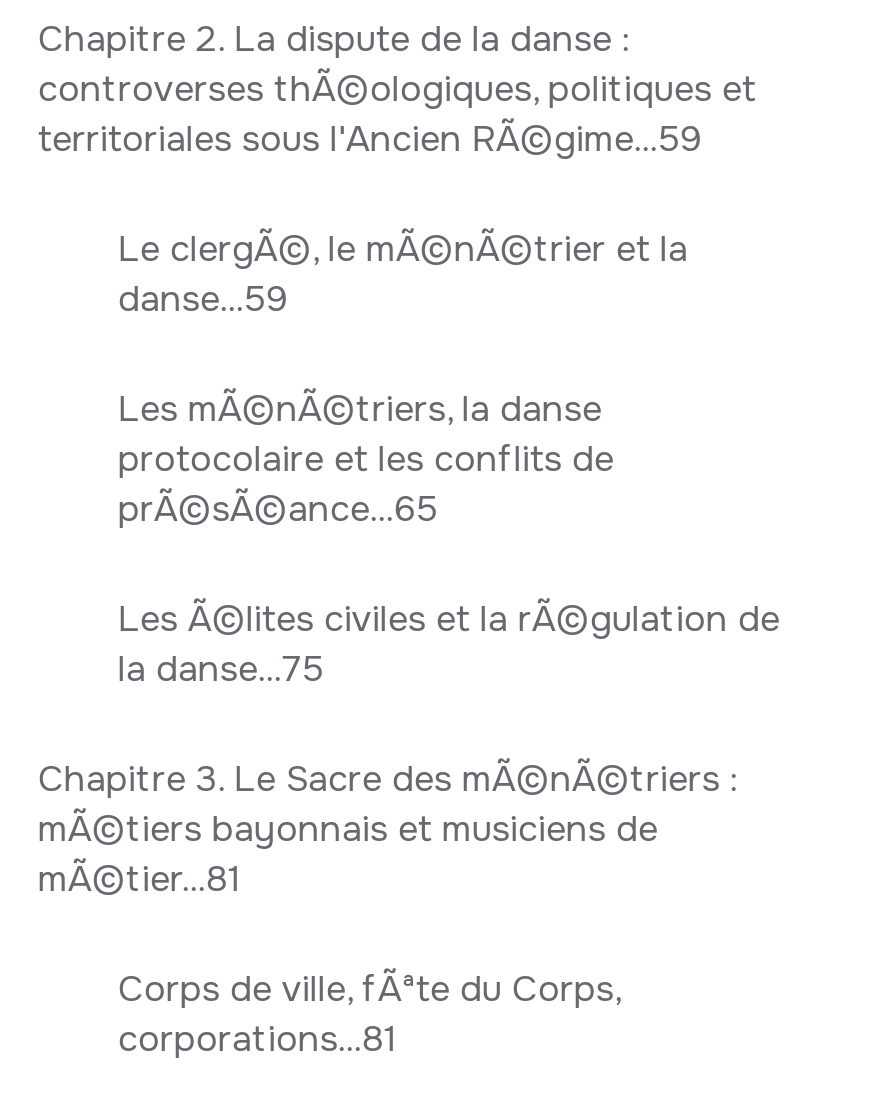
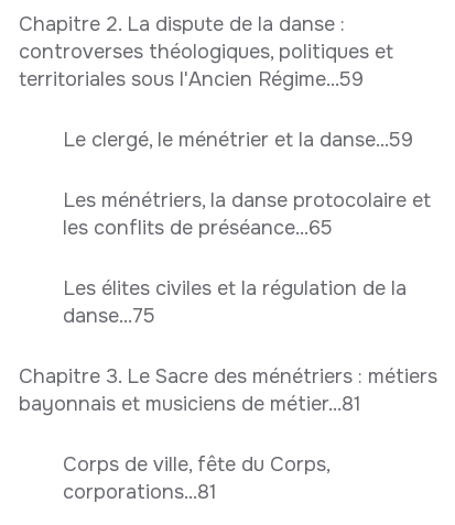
- controverses thÃ©ologiques, politiques et
- territoriales sous l'Ancien RÃ©gime...59
+ controverses théologiques, politiques et
+ territoriales sous l'Ancien Régime...59

- Le clergÃ©, le mÃ©nÃ©trier et la
- danse...59
+ Le clergé, le ménétrier et la danse...59

- Les mÃ©nÃ©triers, la danse
- protocolaire et les conflits de
- prÃ©sÃ©ance...65
+ Les ménétriers, la danse protocolaire et
+ les conflits de préséance...65

- Les Ã©lites civiles et la rÃ©gulation de
- la danse...75
+ Les élites civiles et la régulation de la
+ danse...75

- Chapitre 3. Le Sacre des mÃ©nÃ©triers :
- mÃ©tiers bayonnais et musiciens de
- mÃ©tier...81
+ Chapitre 3. Le Sacre des ménétriers : métiers
+ bayonnais et musiciens de métier...81

- Corps de ville, fÃªte du Corps,
+ Corps de ville, fête du Corps,
